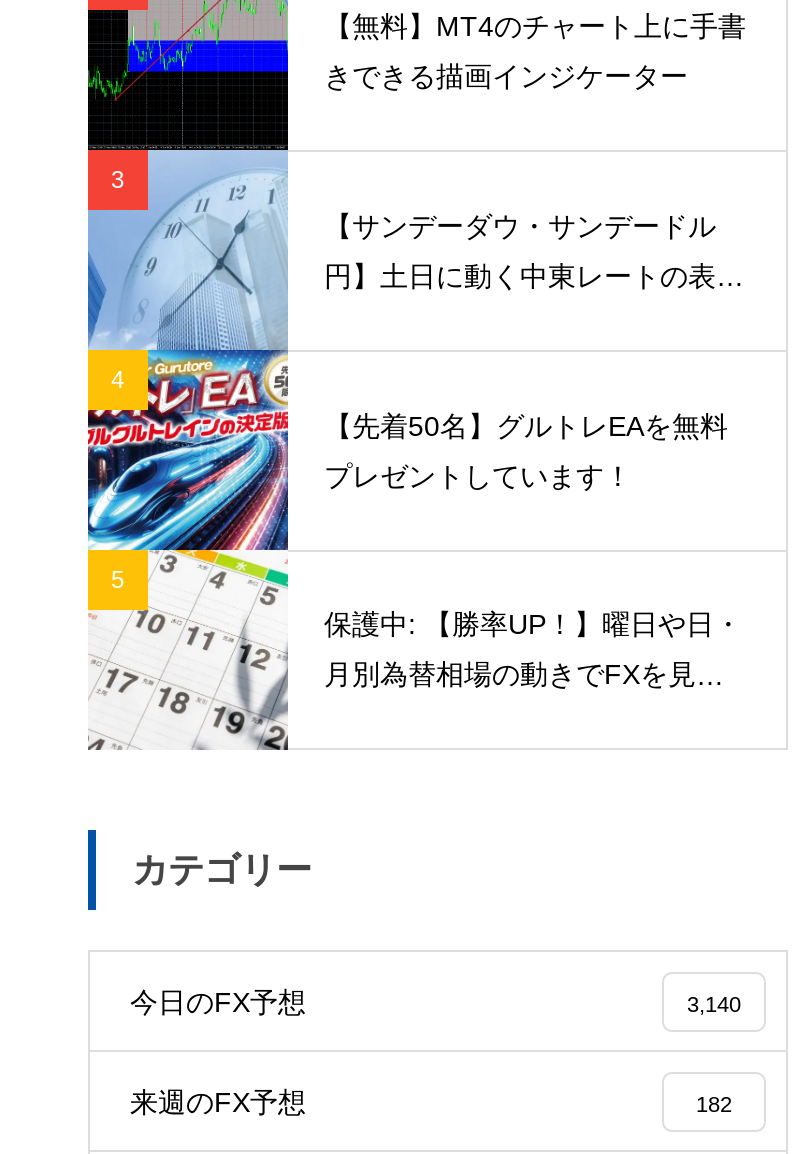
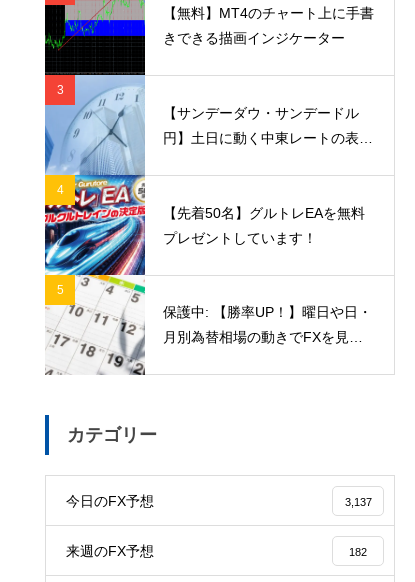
- 3,140
+ 3,137
